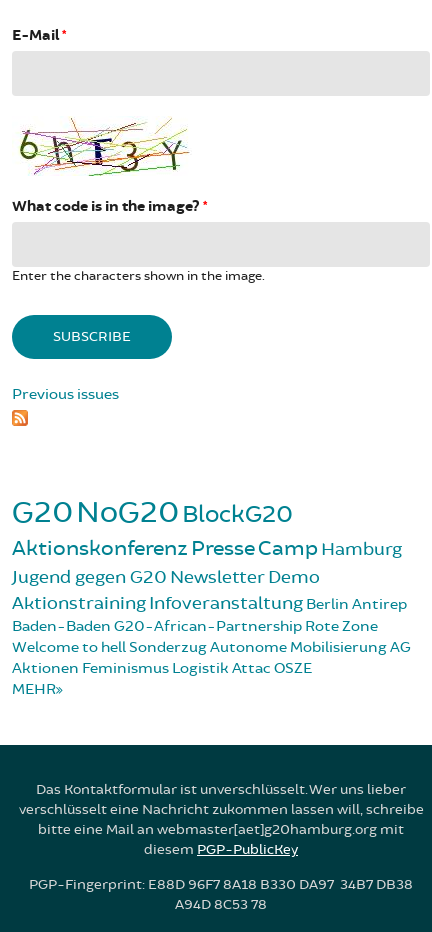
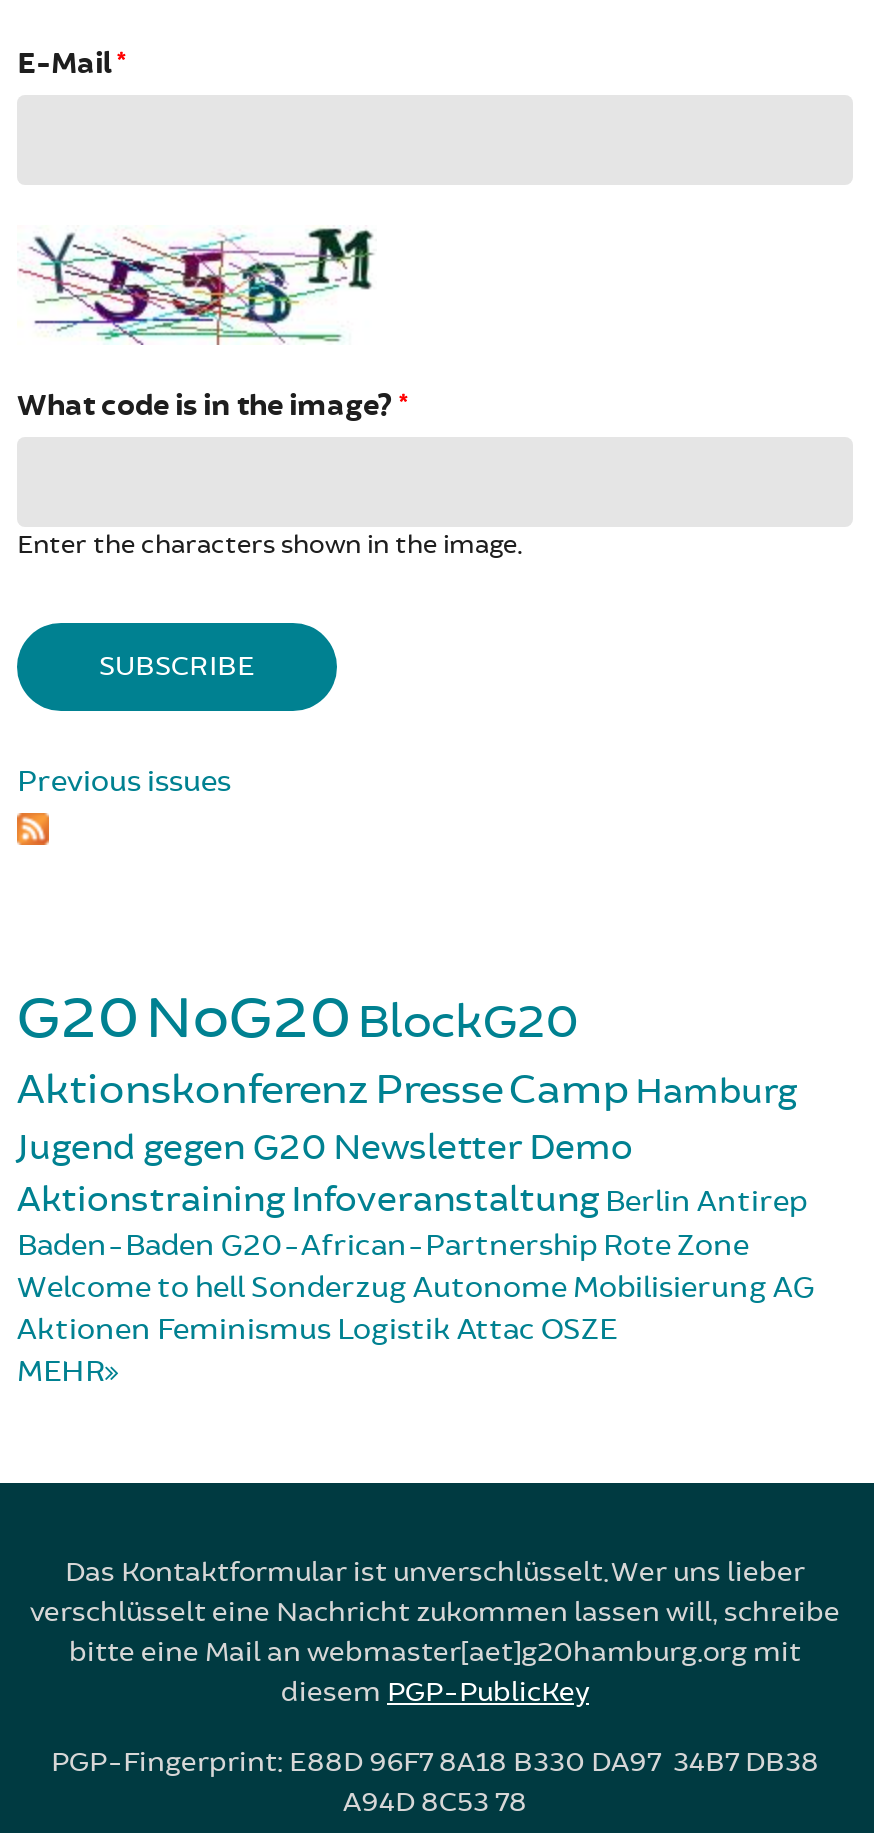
- [image]
+ [image]
